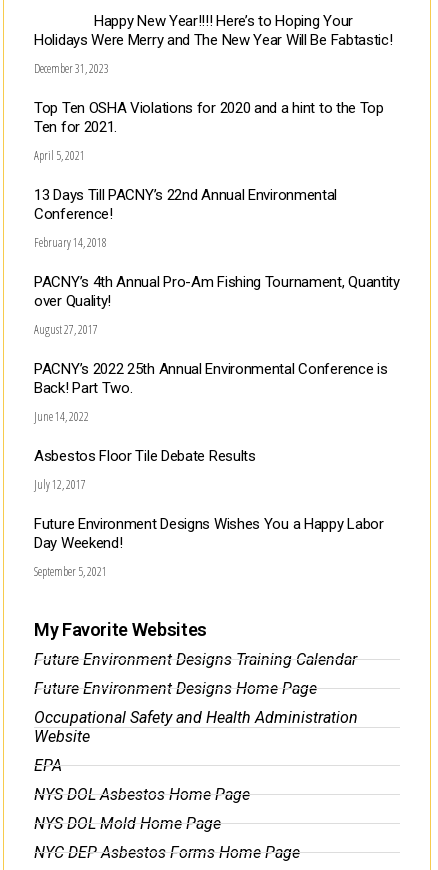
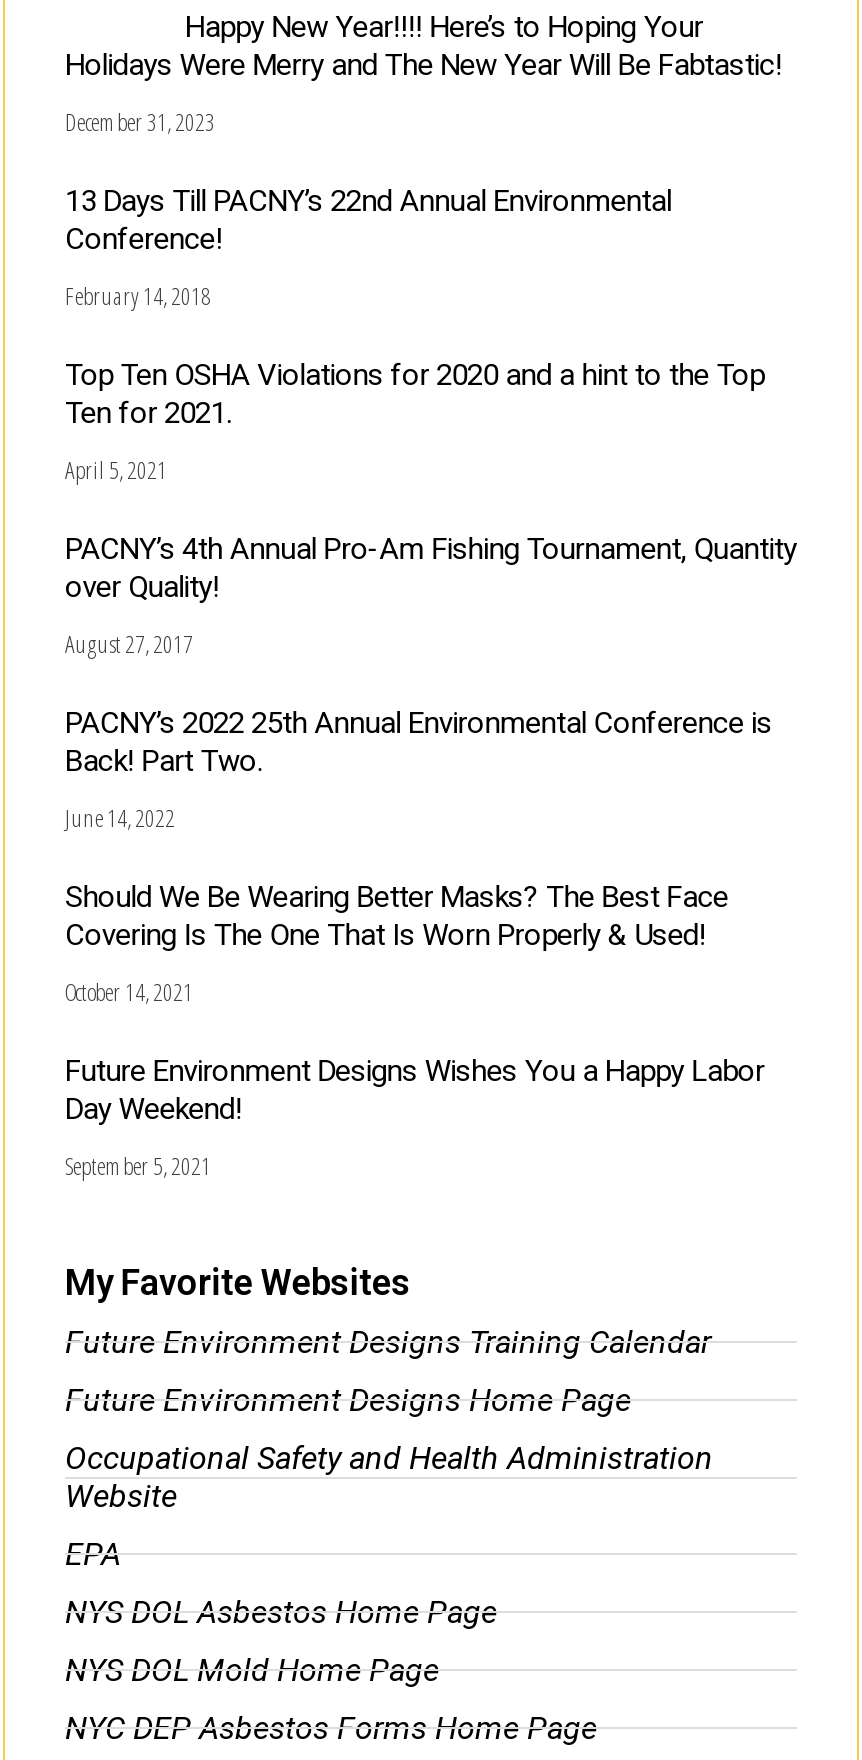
moved down: Top Ten OSHA Violations for 2020 and a hint to the Top | Ten for 2021. | April 5, 2021

moved up: 13 Days Till PACNY’s 22nd Annual Environmental | Conference! | February 14, 2018

- Asbestos Floor Tile Debate Results
+ Should We Be Wearing Better Masks? The Best Face
+ Covering Is The One That Is Worn Properly & Used!

- July 12, 2017
+ October 14, 2021
